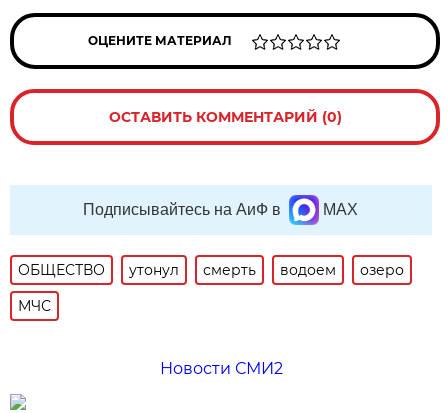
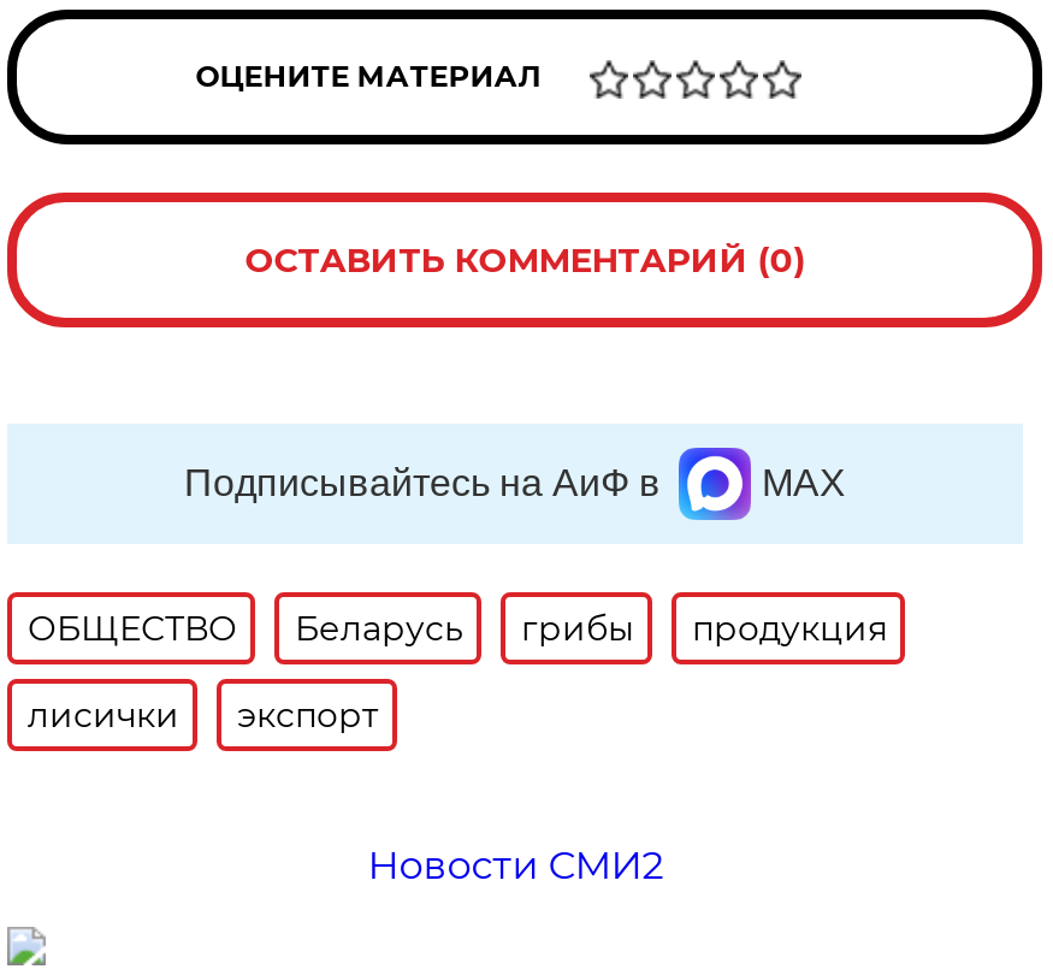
- утонул
- смерть
- водоем
- озеро
+ Беларусь
+ грибы
+ продукция

- МЧС
+ лисички
+ экспорт
